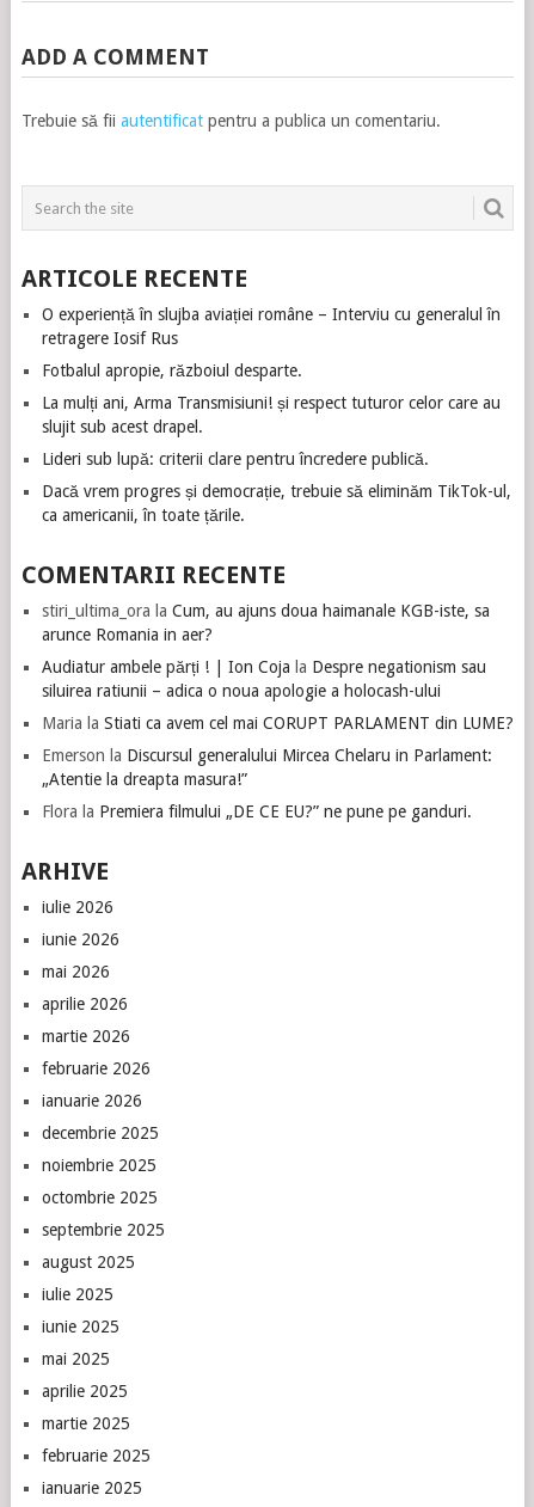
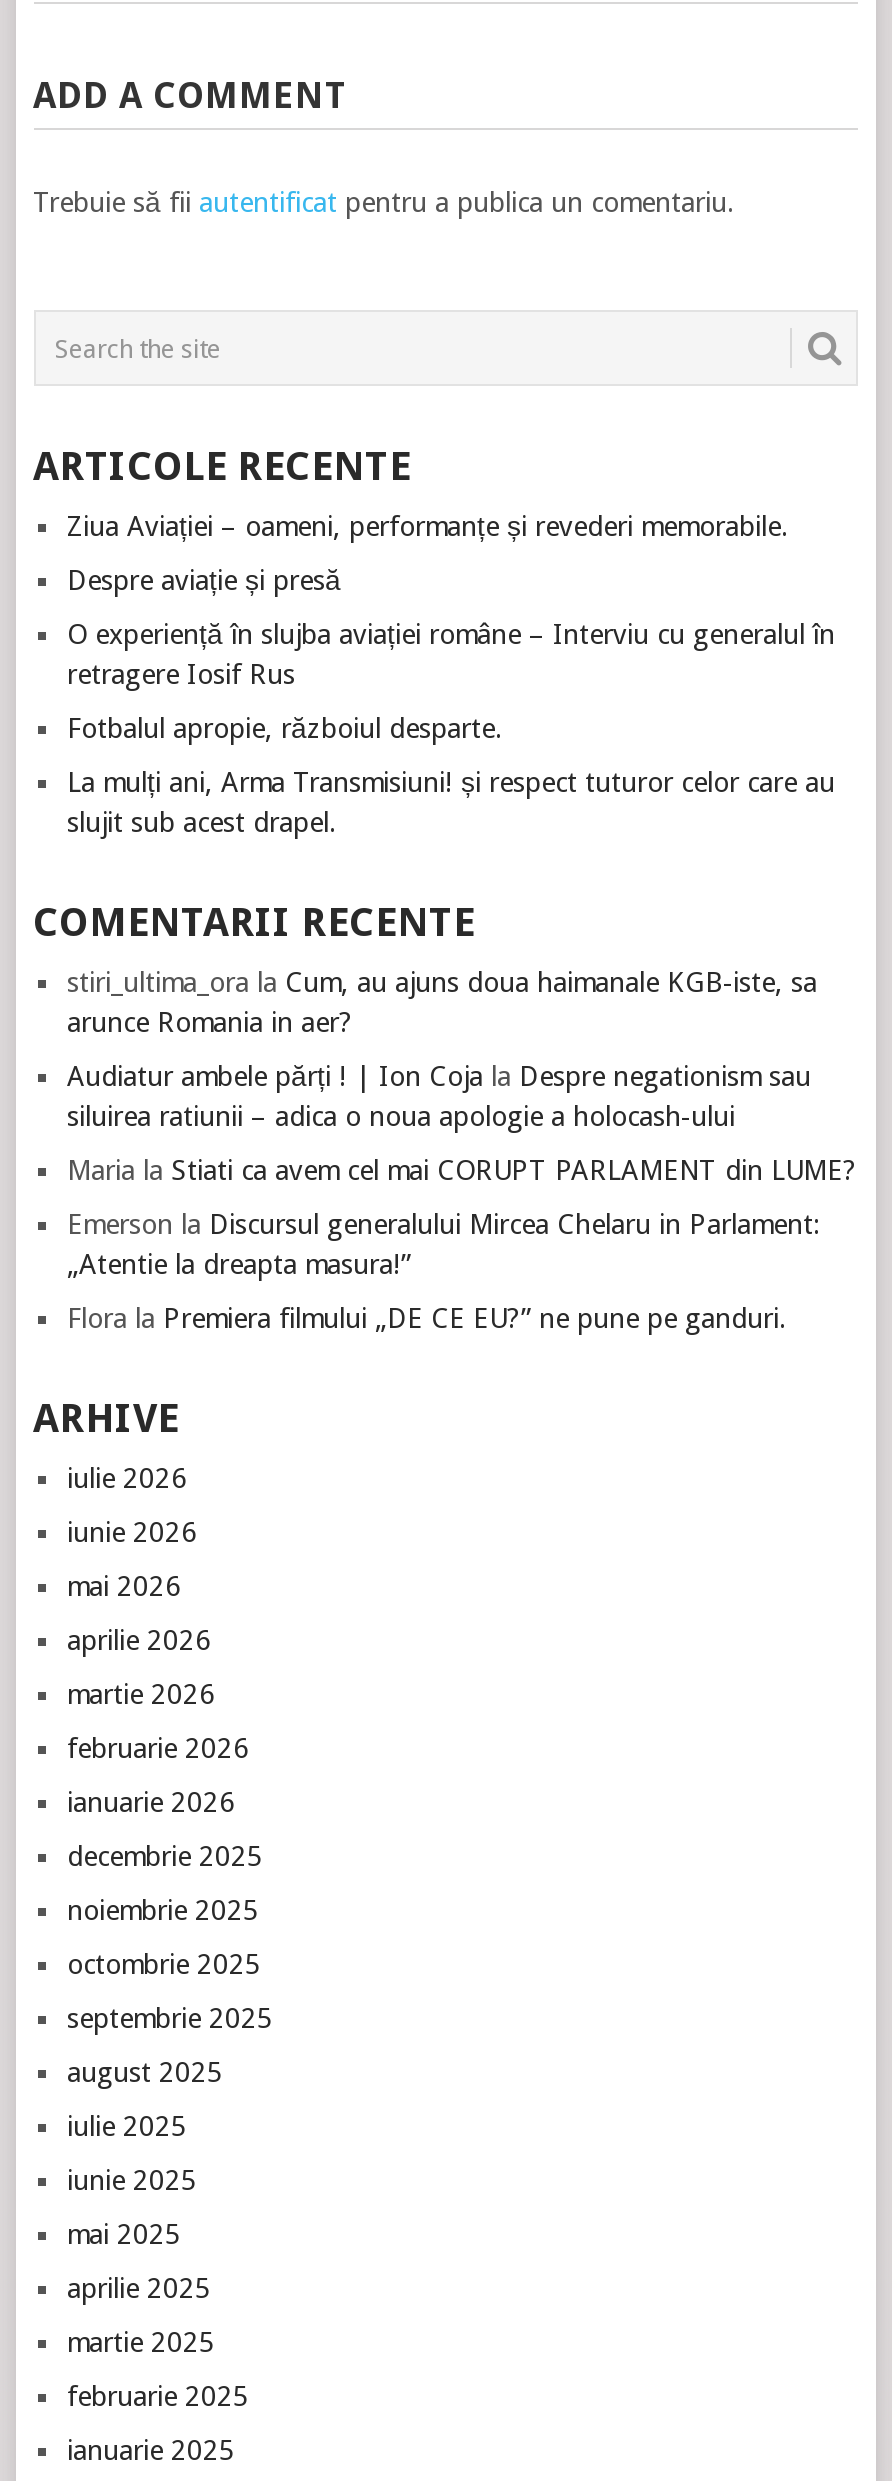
+ Ziua Aviației – oameni, performanțe și revederi memorabile.
+ Despre aviație și presă

moved down: O experiență în slujba aviației române – Interviu cu generalul în | retragere Iosif Rus | Fotbalul apropie, războiul desparte. | La mulți ani, Arma Transmisiuni! și respect tuturor celor care au | slujit sub acest drapel.

- Lideri sub lupă: criterii clare pentru încredere publică.
- Dacă vrem progres și democrație, trebuie să eliminăm TikTok-ul,
- ca americanii, în toate țările.
